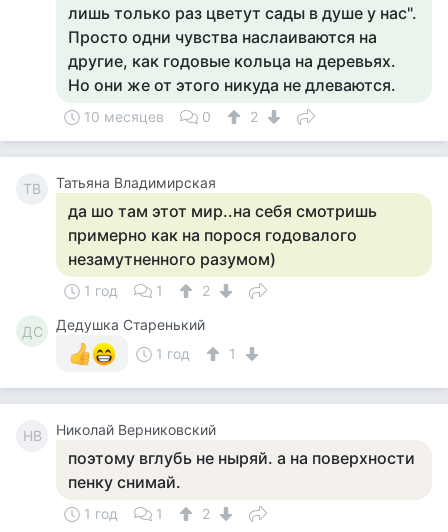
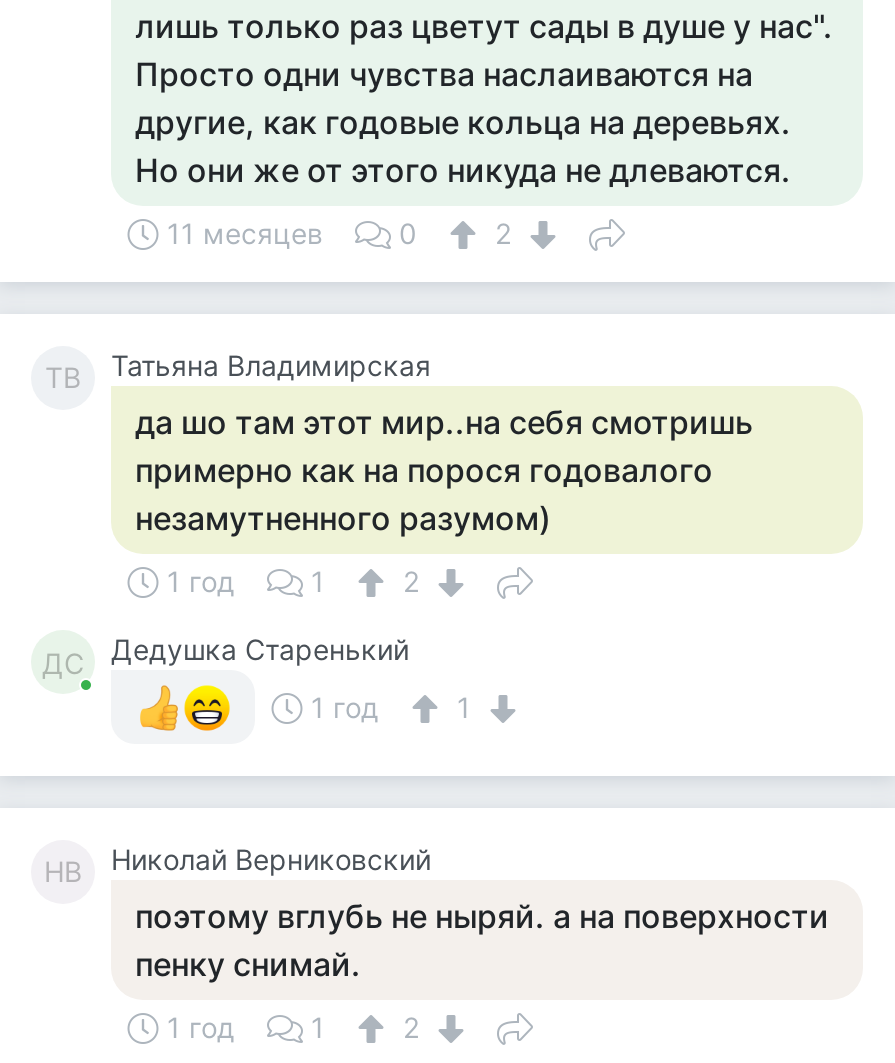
- 10 месяцев
+ 11 месяцев
